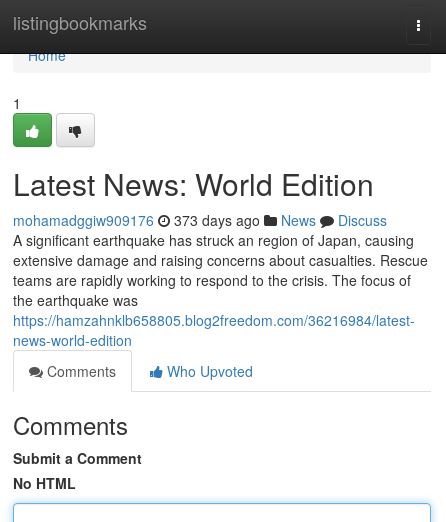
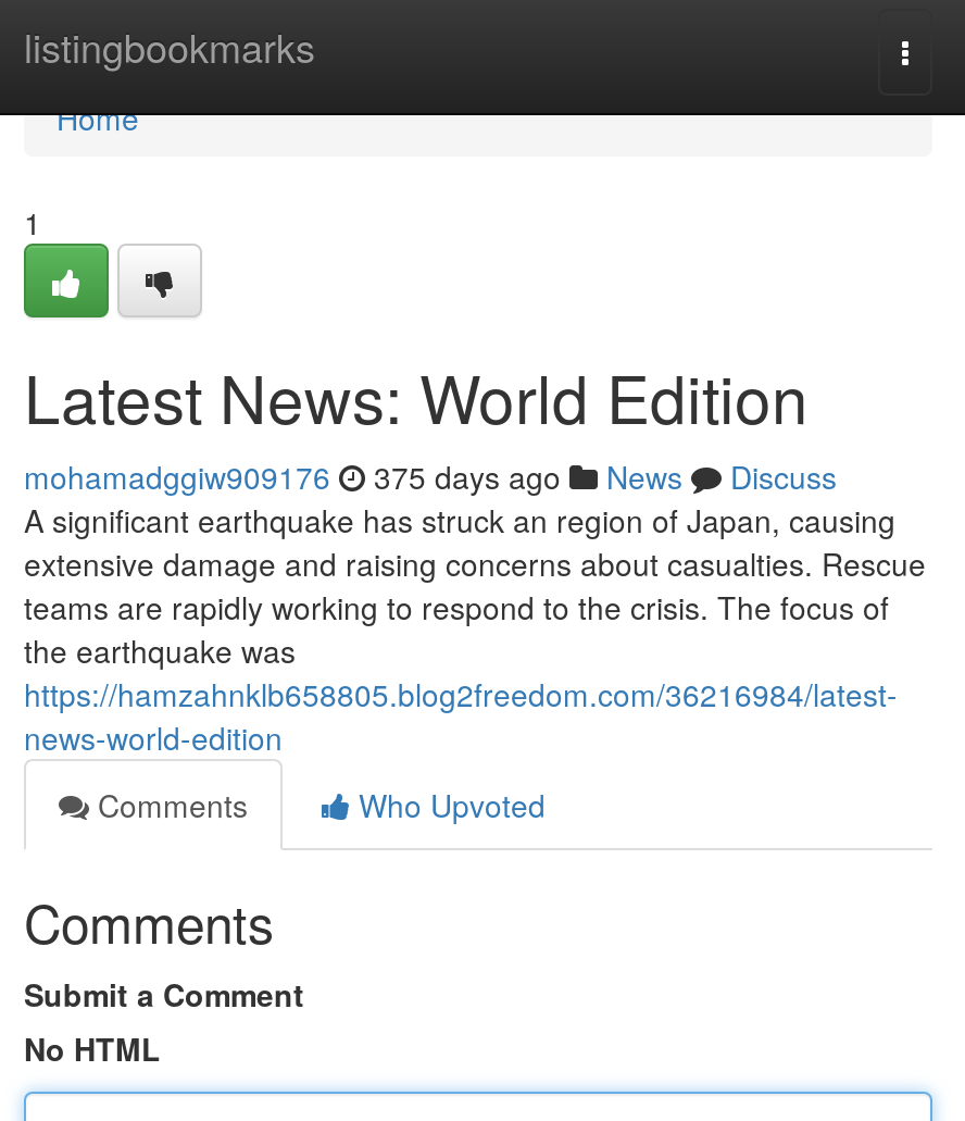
- mohamadggiw909176 373 days ago News Discuss
+ mohamadggiw909176 375 days ago News Discuss
